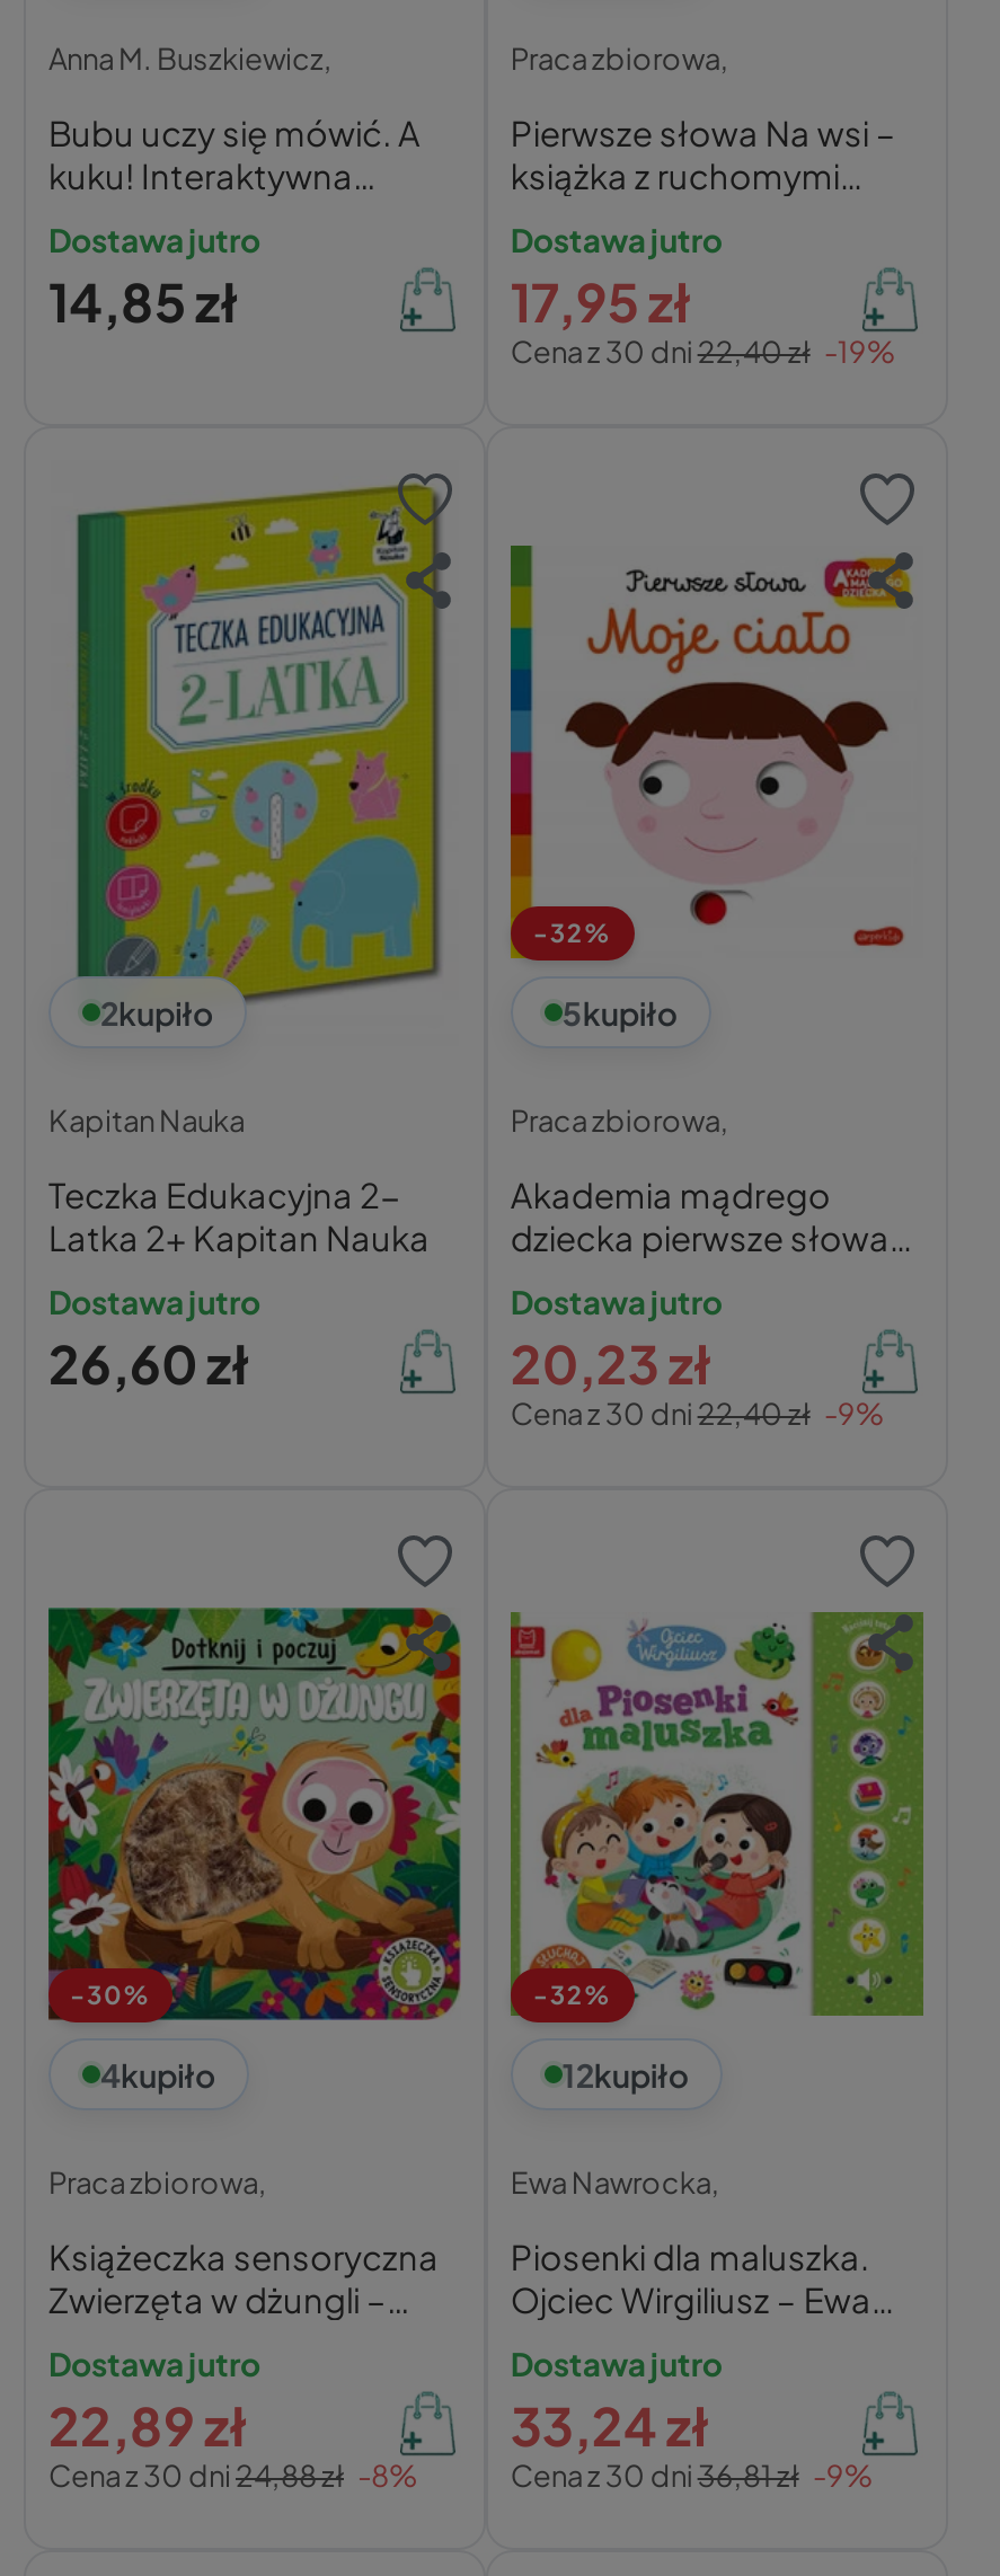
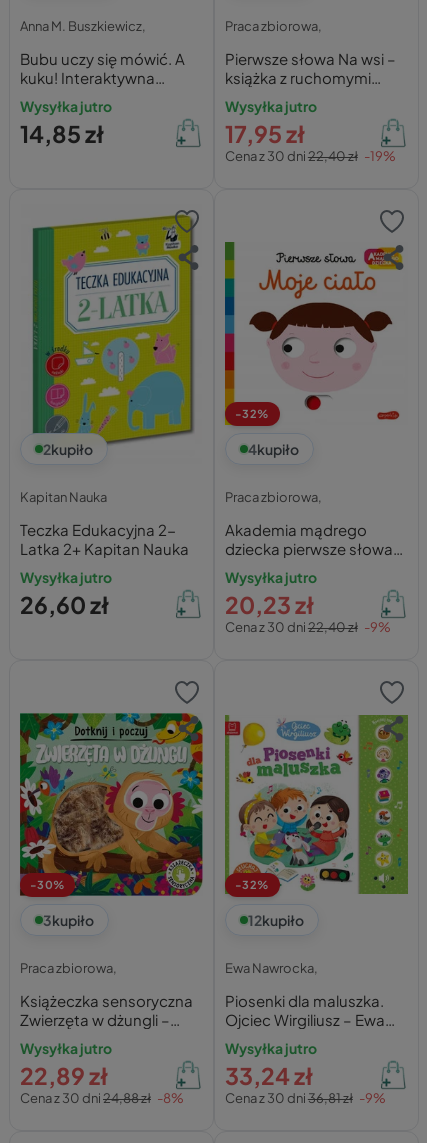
- Dostawa jutro
+ Wysyłka jutro

- Dostawa jutro
+ Wysyłka jutro

- 5kupiło
+ 4kupiło

- Dostawa jutro
+ Wysyłka jutro

- Dostawa jutro
+ Wysyłka jutro

- 4kupiło
+ 3kupiło

- Dostawa jutro
+ Wysyłka jutro

- Dostawa jutro
+ Wysyłka jutro
